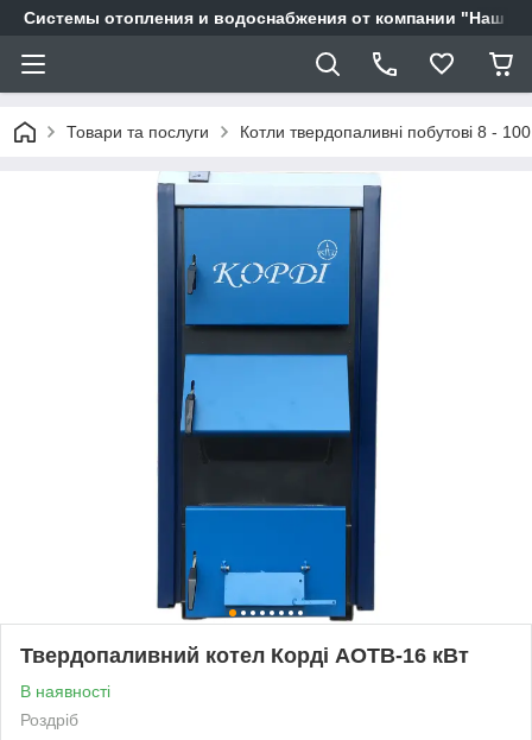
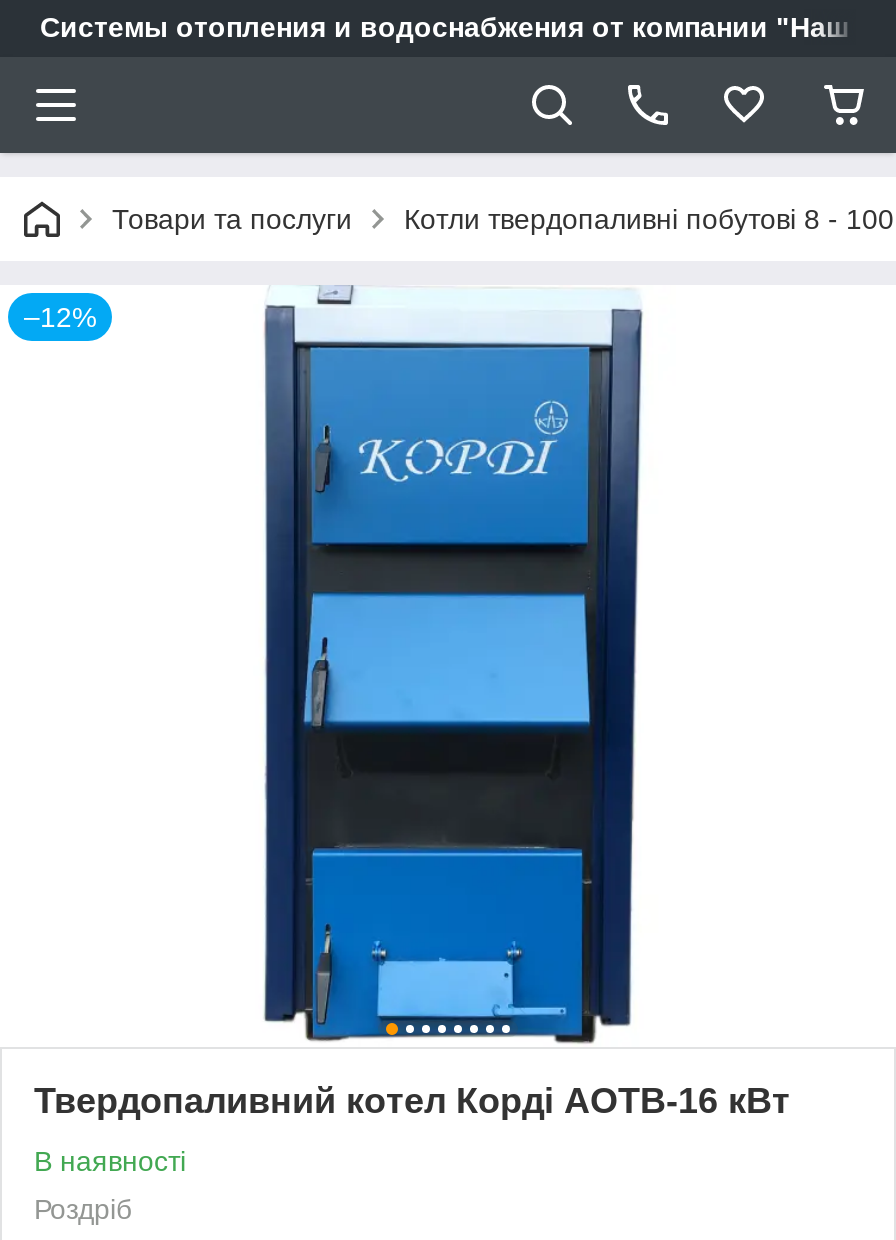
+ –12%
